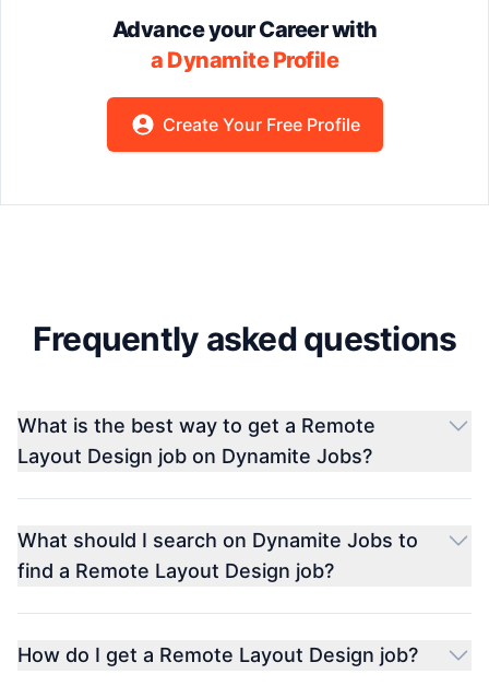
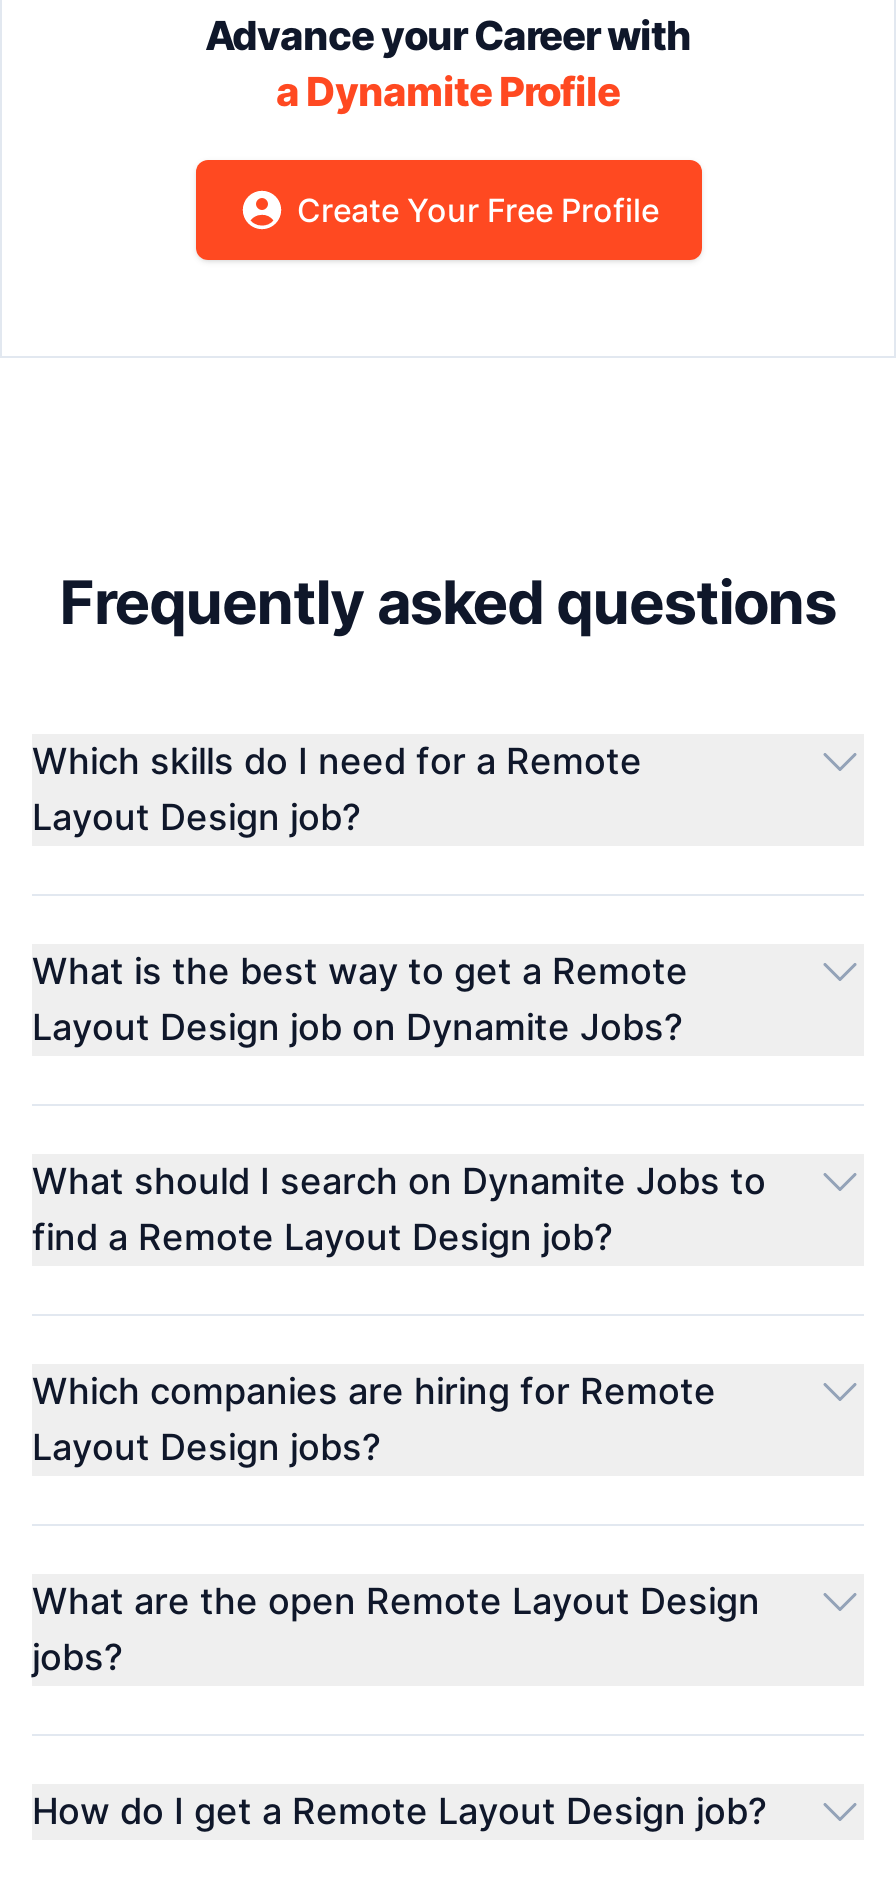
+ Which skills do I need for a Remote
+ Layout Design job?

+ Which companies are hiring for Remote
+ Layout Design jobs?

+ What are the open Remote Layout Design
+ jobs?
